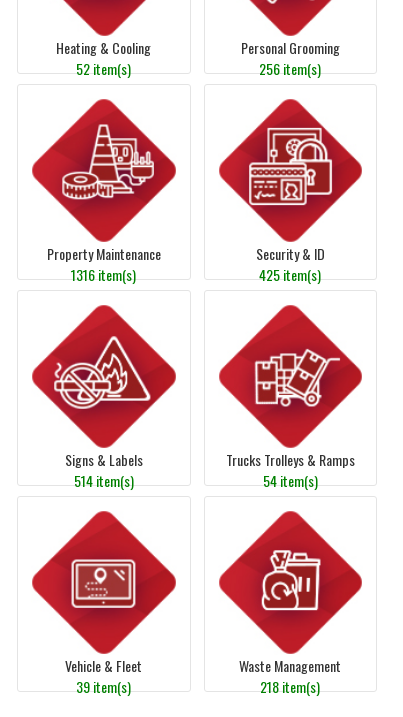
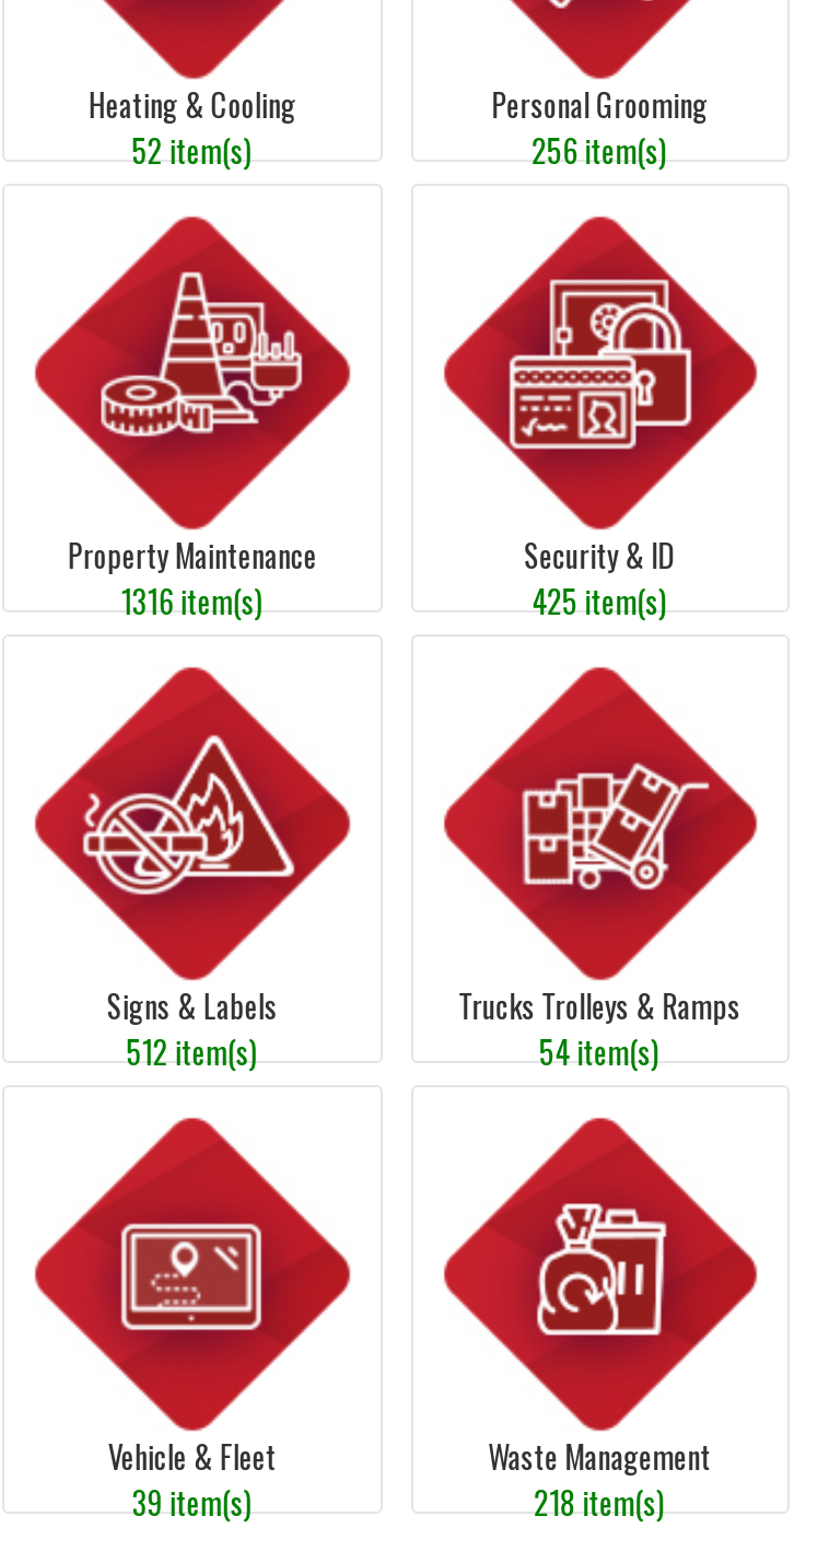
- 514 item(s)
+ 512 item(s)
